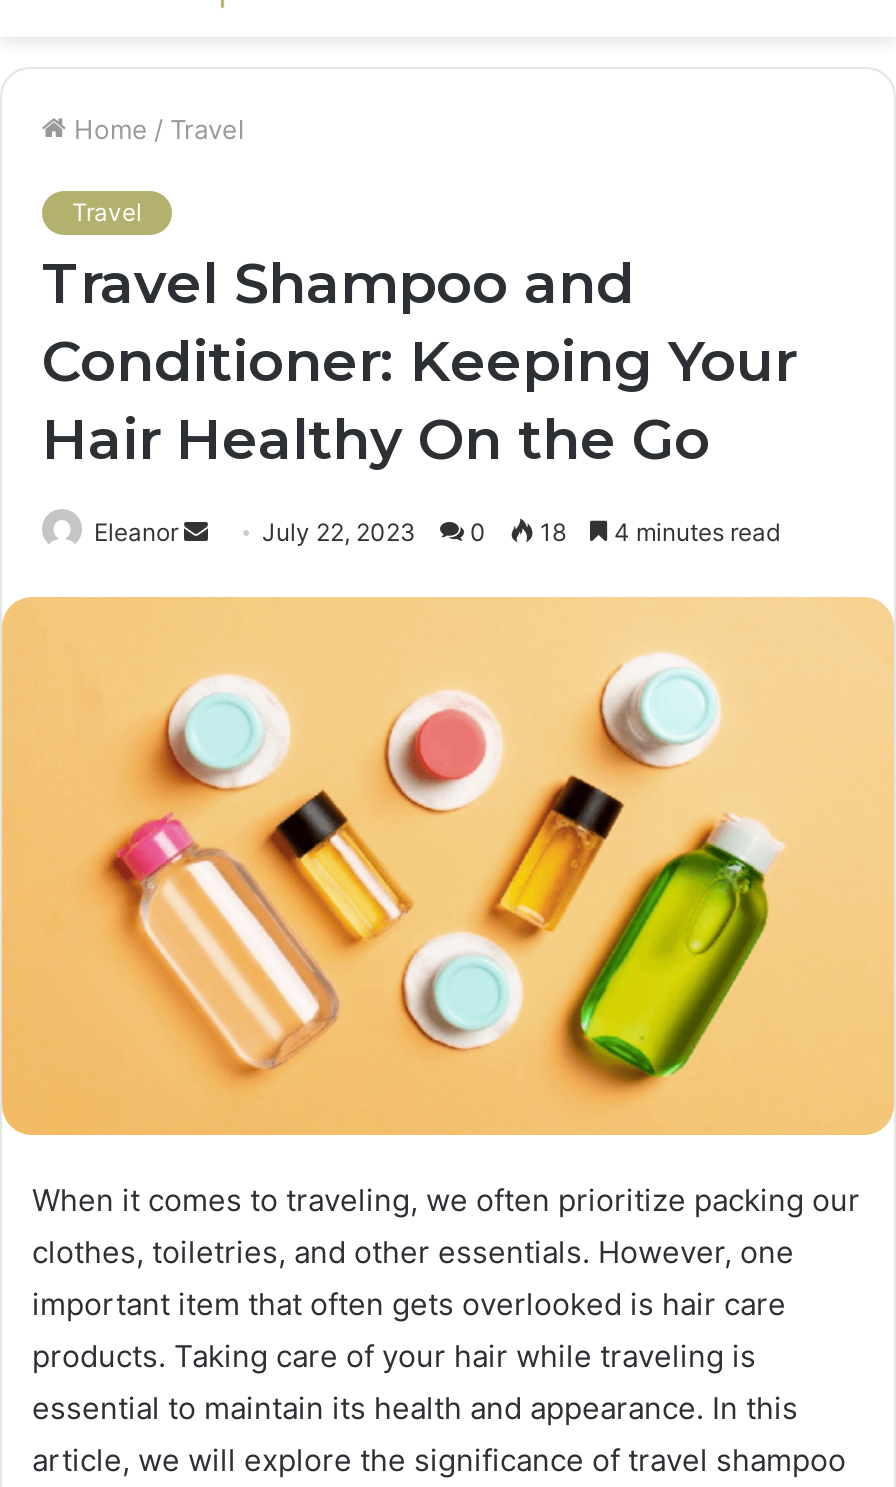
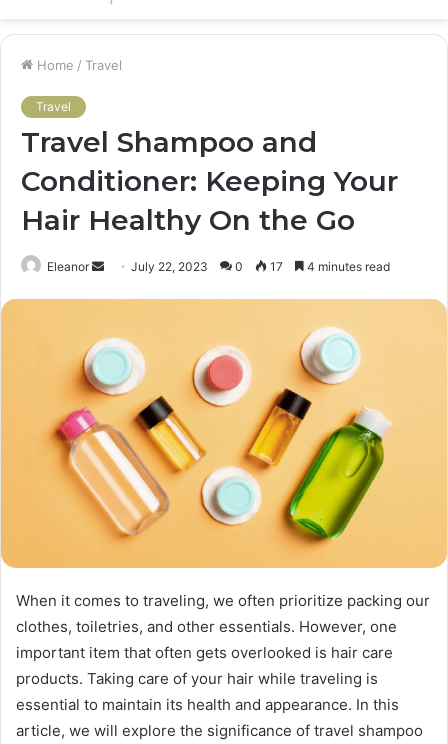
- 18
+ 17
